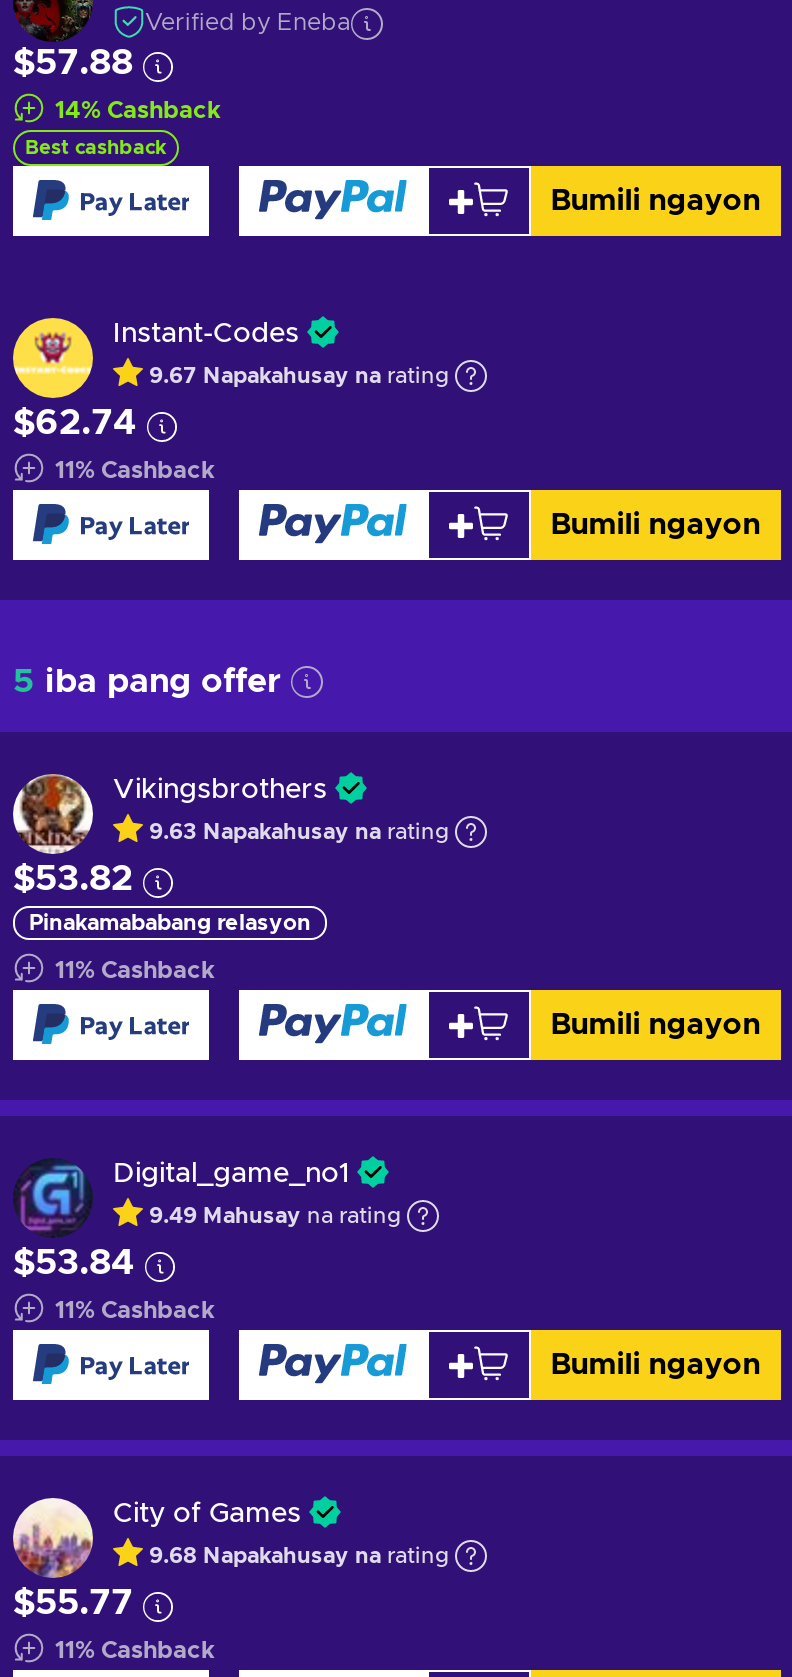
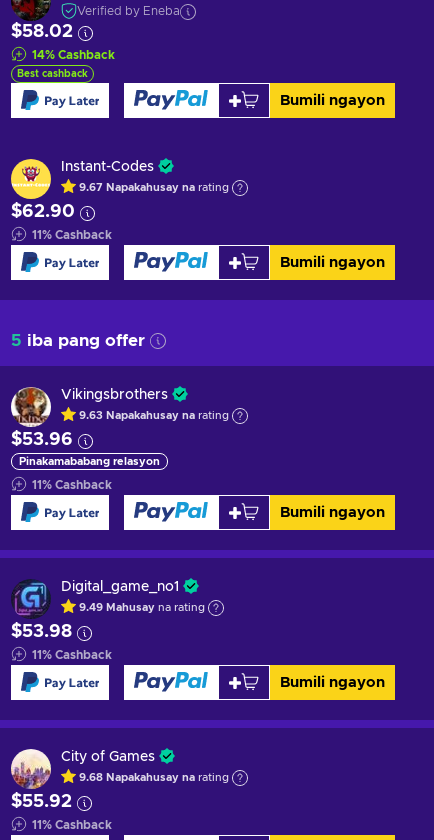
- $57.88
+ $58.02

- $62.74
+ $62.90

- $53.82
+ $53.96

- $53.84
+ $53.98

- $55.77
+ $55.92
